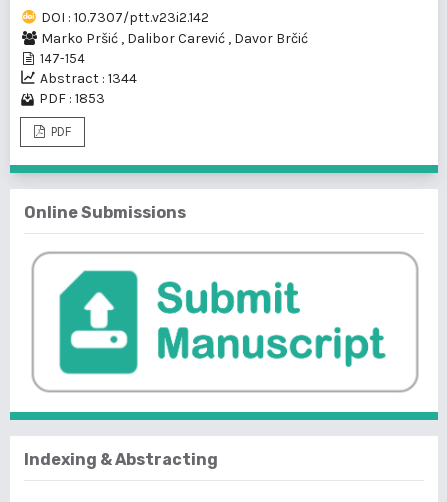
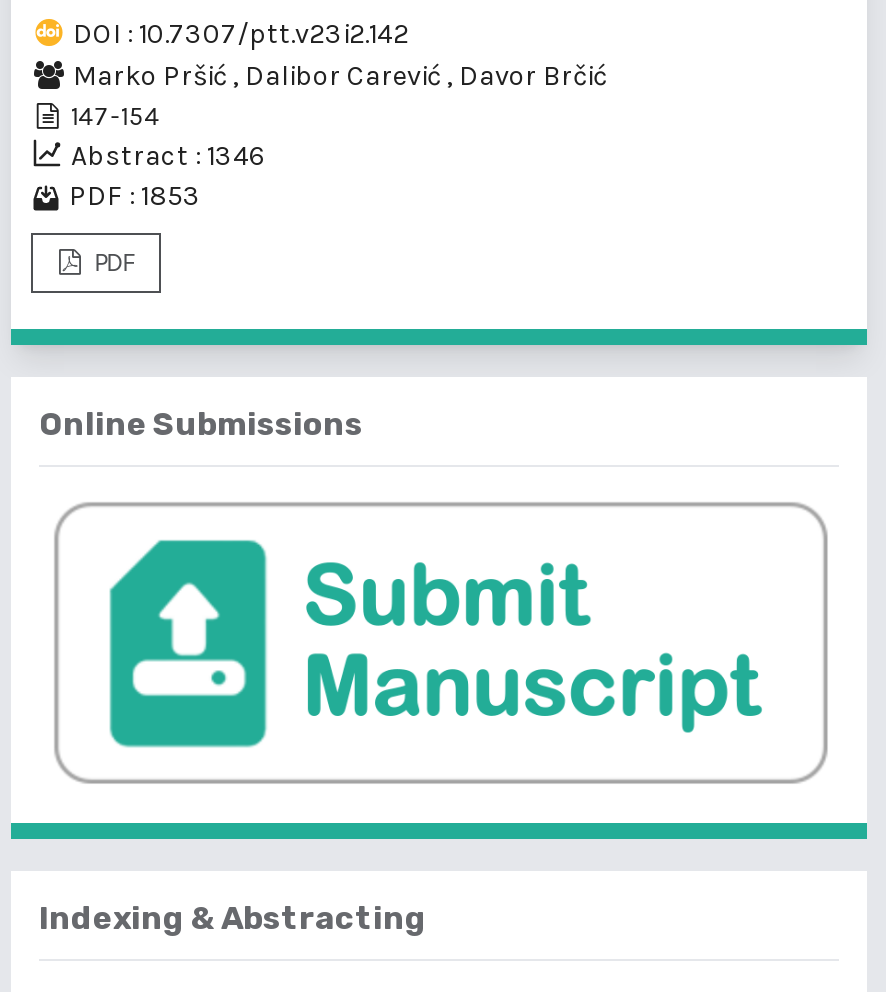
- Abstract : 1344
+ Abstract : 1346
